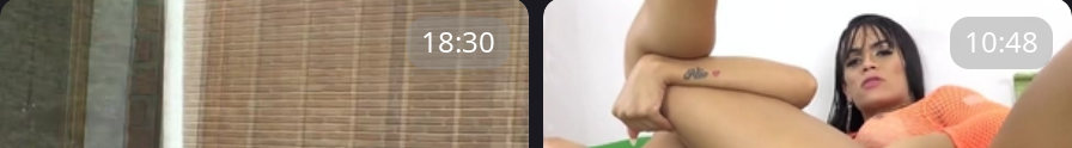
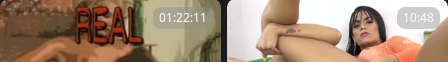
- 18:30
+ 01:22:11
